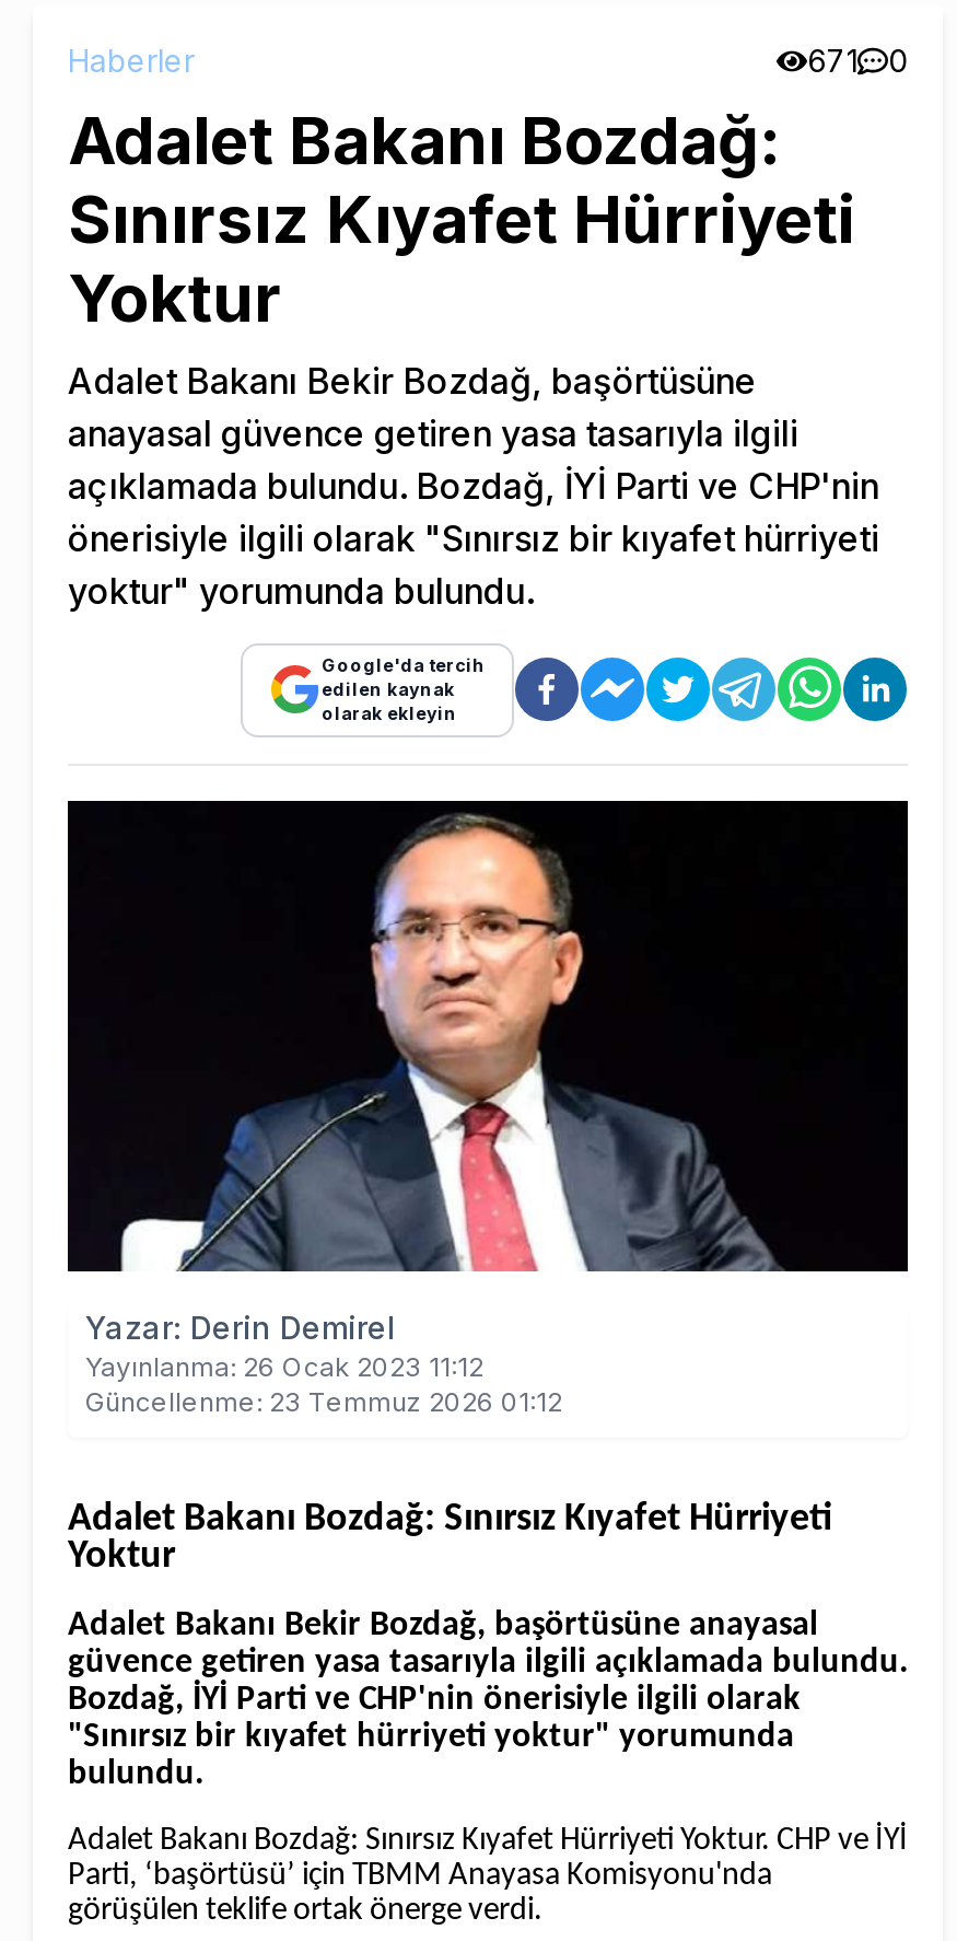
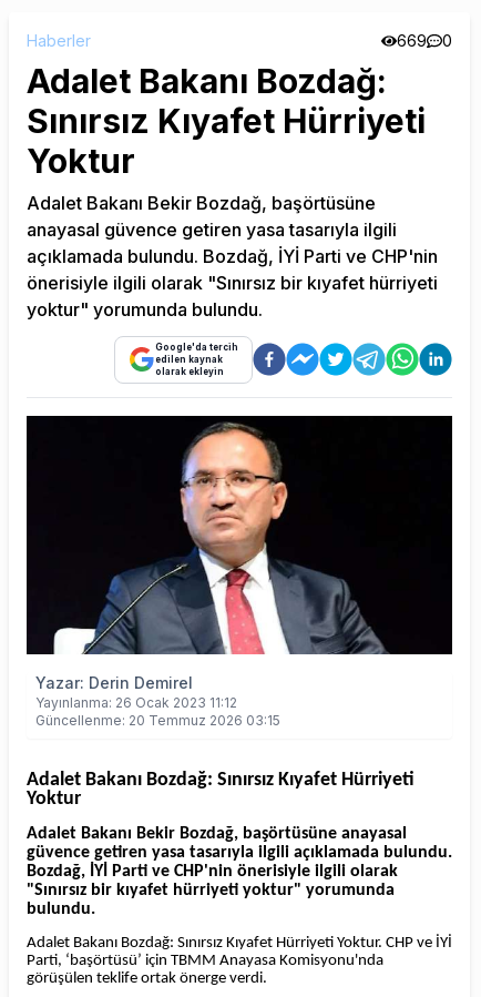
- 671 0
+ 669 0

- Güncellenme: 23 Temmuz 2026 01:12
+ Güncellenme: 20 Temmuz 2026 03:15
